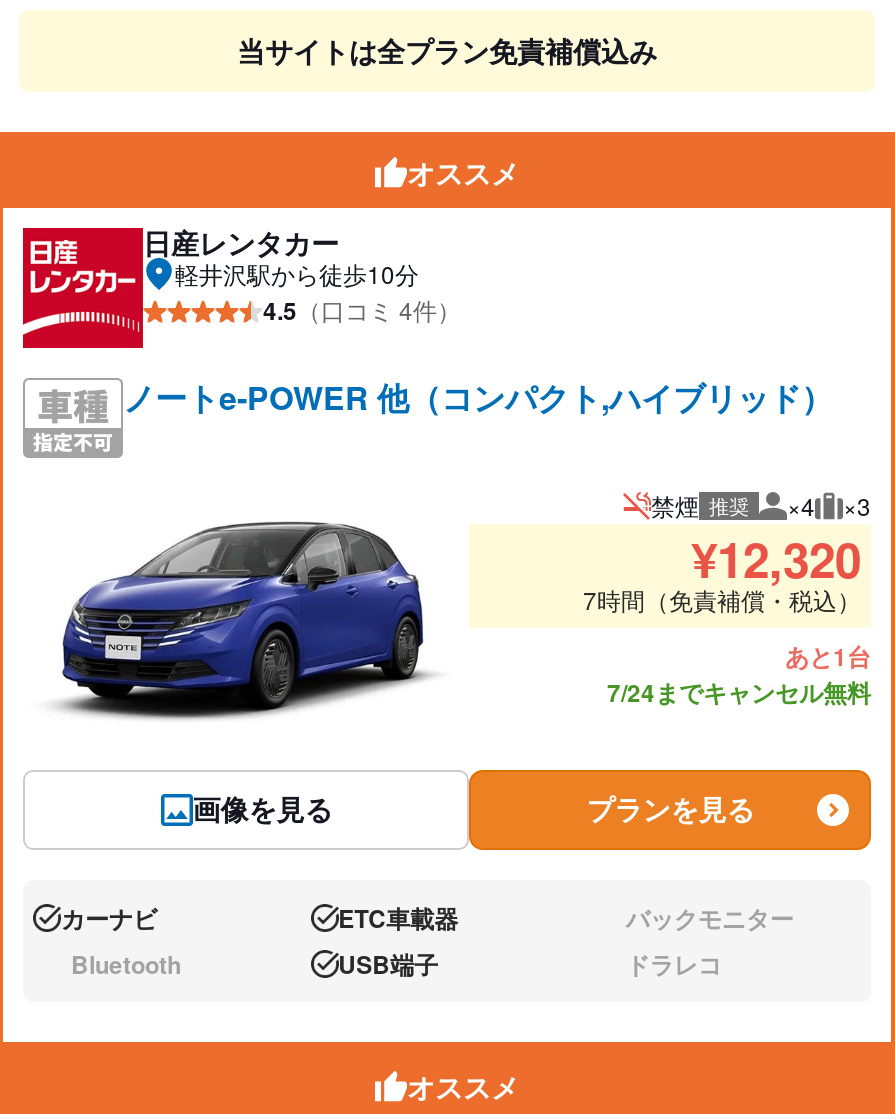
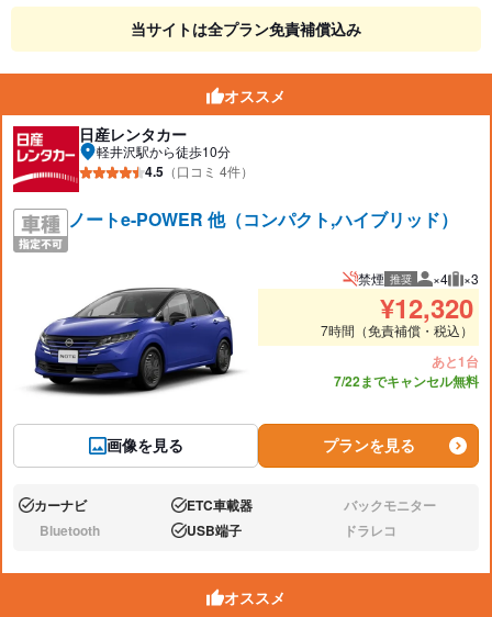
- 7/24までキャンセル無料
+ 7/22までキャンセル無料
